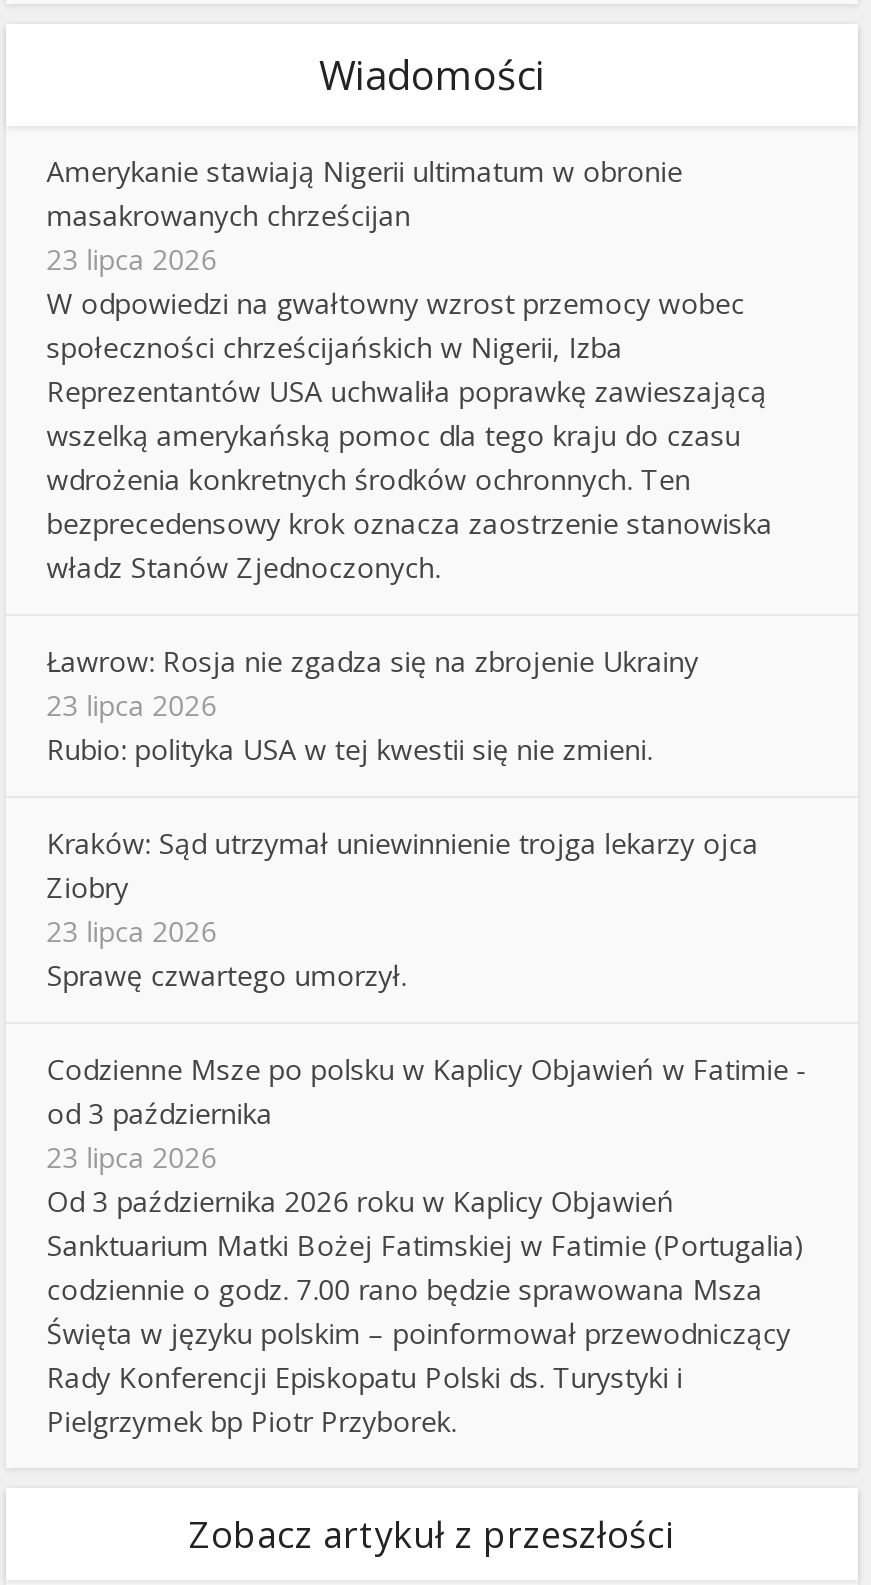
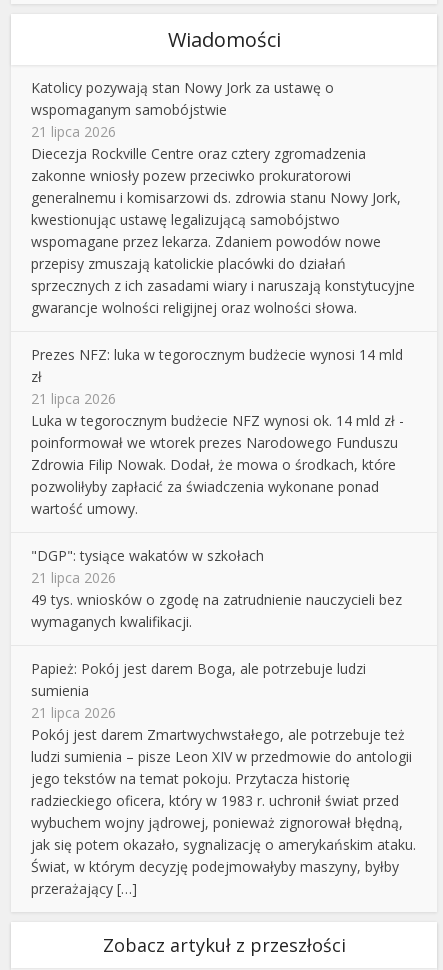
- Amerykanie stawiają Nigerii ultimatum w obronie
- masakrowanych chrześcijan
- 23 lipca 2026
- W odpowiedzi na gwałtowny wzrost przemocy wobec
- społeczności chrześcijańskich w Nigerii, Izba
- Reprezentantów USA uchwaliła poprawkę zawieszającą
- wszelką amerykańską pomoc dla tego kraju do czasu
- wdrożenia konkretnych środków ochronnych. Ten
- bezprecedensowy krok oznacza zaostrzenie stanowiska
- władz Stanów Zjednoczonych.
+ Katolicy pozywają stan Nowy Jork za ustawę o
+ wspomaganym samobójstwie
+ 21 lipca 2026
+ Diecezja Rockville Centre oraz cztery zgromadzenia
+ zakonne wniosły pozew przeciwko prokuratorowi
+ generalnemu i komisarzowi ds. zdrowia stanu Nowy Jork,
+ kwestionując ustawę legalizującą samobójstwo
+ wspomagane przez lekarza. Zdaniem powodów nowe
+ przepisy zmuszają katolickie placówki do działań
+ sprzecznych z ich zasadami wiary i naruszają konstytucyjne
+ gwarancje wolności religijnej oraz wolności słowa.

- Ławrow: Rosja nie zgadza się na zbrojenie Ukrainy
- 23 lipca 2026
- Rubio: polityka USA w tej kwestii się nie zmieni.
+ Prezes NFZ: luka w tegorocznym budżecie wynosi 14 mld
+ zł
+ 21 lipca 2026
+ Luka w tegorocznym budżecie NFZ wynosi ok. 14 mld zł -
+ poinformował we wtorek prezes Narodowego Funduszu
+ Zdrowia Filip Nowak. Dodał, że mowa o środkach, które
+ pozwoliłyby zapłacić za świadczenia wykonane ponad
+ wartość umowy.

- Kraków: Sąd utrzymał uniewinnienie trojga lekarzy ojca
- Ziobry
- 23 lipca 2026
- Sprawę czwartego umorzył.
+ "DGP": tysiące wakatów w szkołach
+ 21 lipca 2026
+ 49 tys. wniosków o zgodę na zatrudnienie nauczycieli bez
+ wymaganych kwalifikacji.

- Codzienne Msze po polsku w Kaplicy Objawień w Fatimie -
- od 3 października
- 23 lipca 2026
- Od 3 października 2026 roku w Kaplicy Objawień
- Sanktuarium Matki Bożej Fatimskiej w Fatimie (Portugalia)
- codziennie o godz. 7.00 rano będzie sprawowana Msza
- Święta w języku polskim – poinformował przewodniczący
- Rady Konferencji Episkopatu Polski ds. Turystyki i
- Pielgrzymek bp Piotr Przyborek.
+ Papież: Pokój jest darem Boga, ale potrzebuje ludzi
+ sumienia
+ 21 lipca 2026
+ Pokój jest darem Zmartwychwstałego, ale potrzebuje też
+ ludzi sumienia – pisze Leon XIV w przedmowie do antologii
+ jego tekstów na temat pokoju. Przytacza historię
+ radzieckiego oficera, który w 1983 r. uchronił świat przed
+ wybuchem wojny jądrowej, ponieważ zignorował błędną,
+ jak się potem okazało, sygnalizację o amerykańskim ataku.
+ Świat, w którym decyzję podejmowałyby maszyny, byłby
+ przerażający […]
